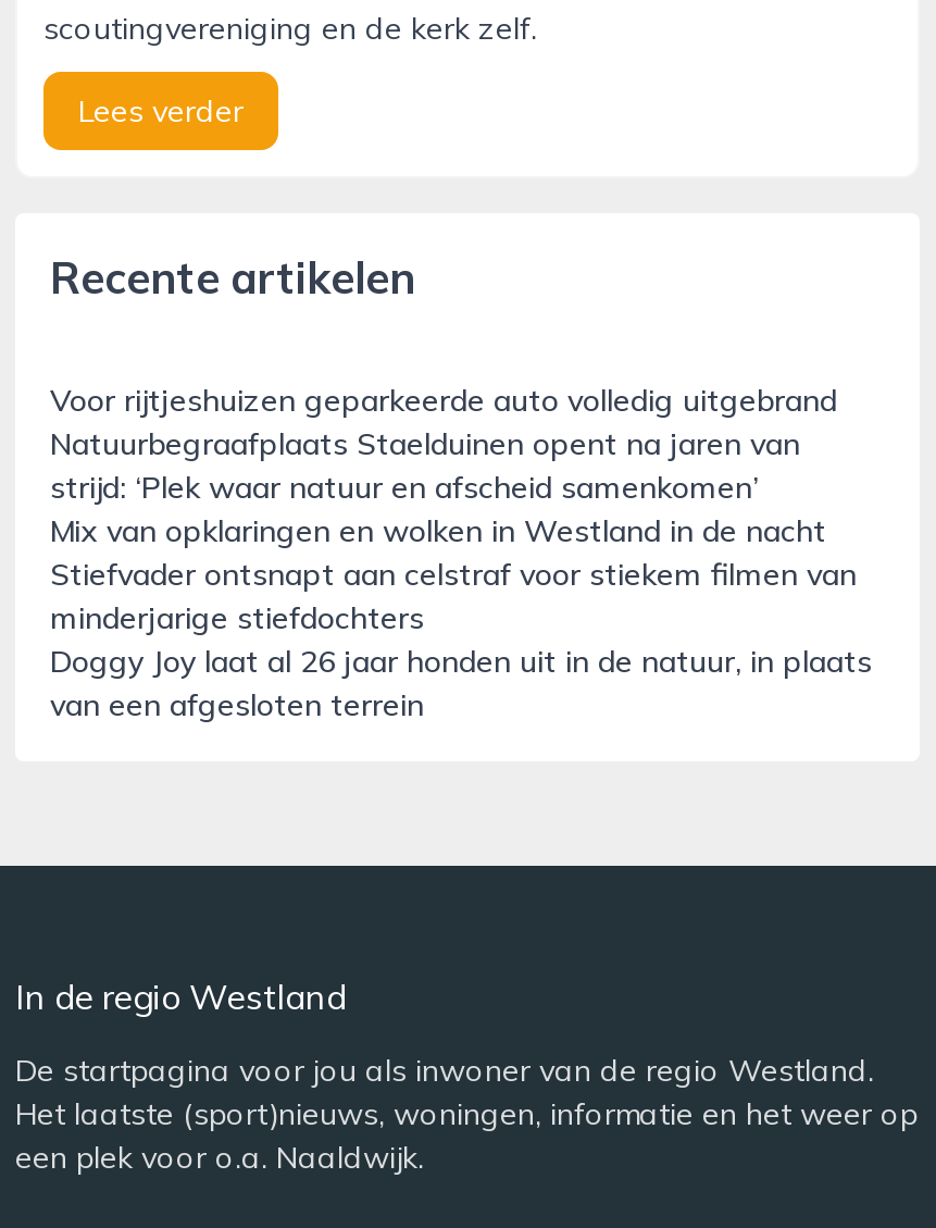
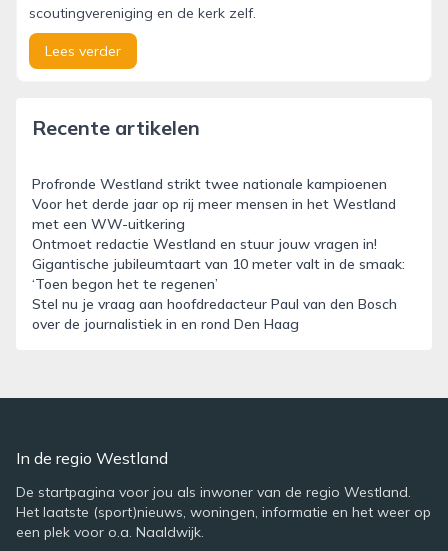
- Voor rijtjeshuizen geparkeerde auto volledig uitgebrand
- Natuurbegraafplaats Staelduinen opent na jaren van
- strijd: ‘Plek waar natuur en afscheid samenkomen’
- Mix van opklaringen en wolken in Westland in de nacht
- Stiefvader ontsnapt aan celstraf voor stiekem filmen van
- minderjarige stiefdochters
- Doggy Joy laat al 26 jaar honden uit in de natuur, in plaats
- van een afgesloten terrein
+ Profronde Westland strikt twee nationale kampioenen
+ Voor het derde jaar op rij meer mensen in het Westland
+ met een WW-uitkering
+ Ontmoet redactie Westland en stuur jouw vragen in!
+ Gigantische jubileumtaart van 10 meter valt in de smaak:
+ ‘Toen begon het te regenen’
+ Stel nu je vraag aan hoofdredacteur Paul van den Bosch
+ over de journalistiek in en rond Den Haag
